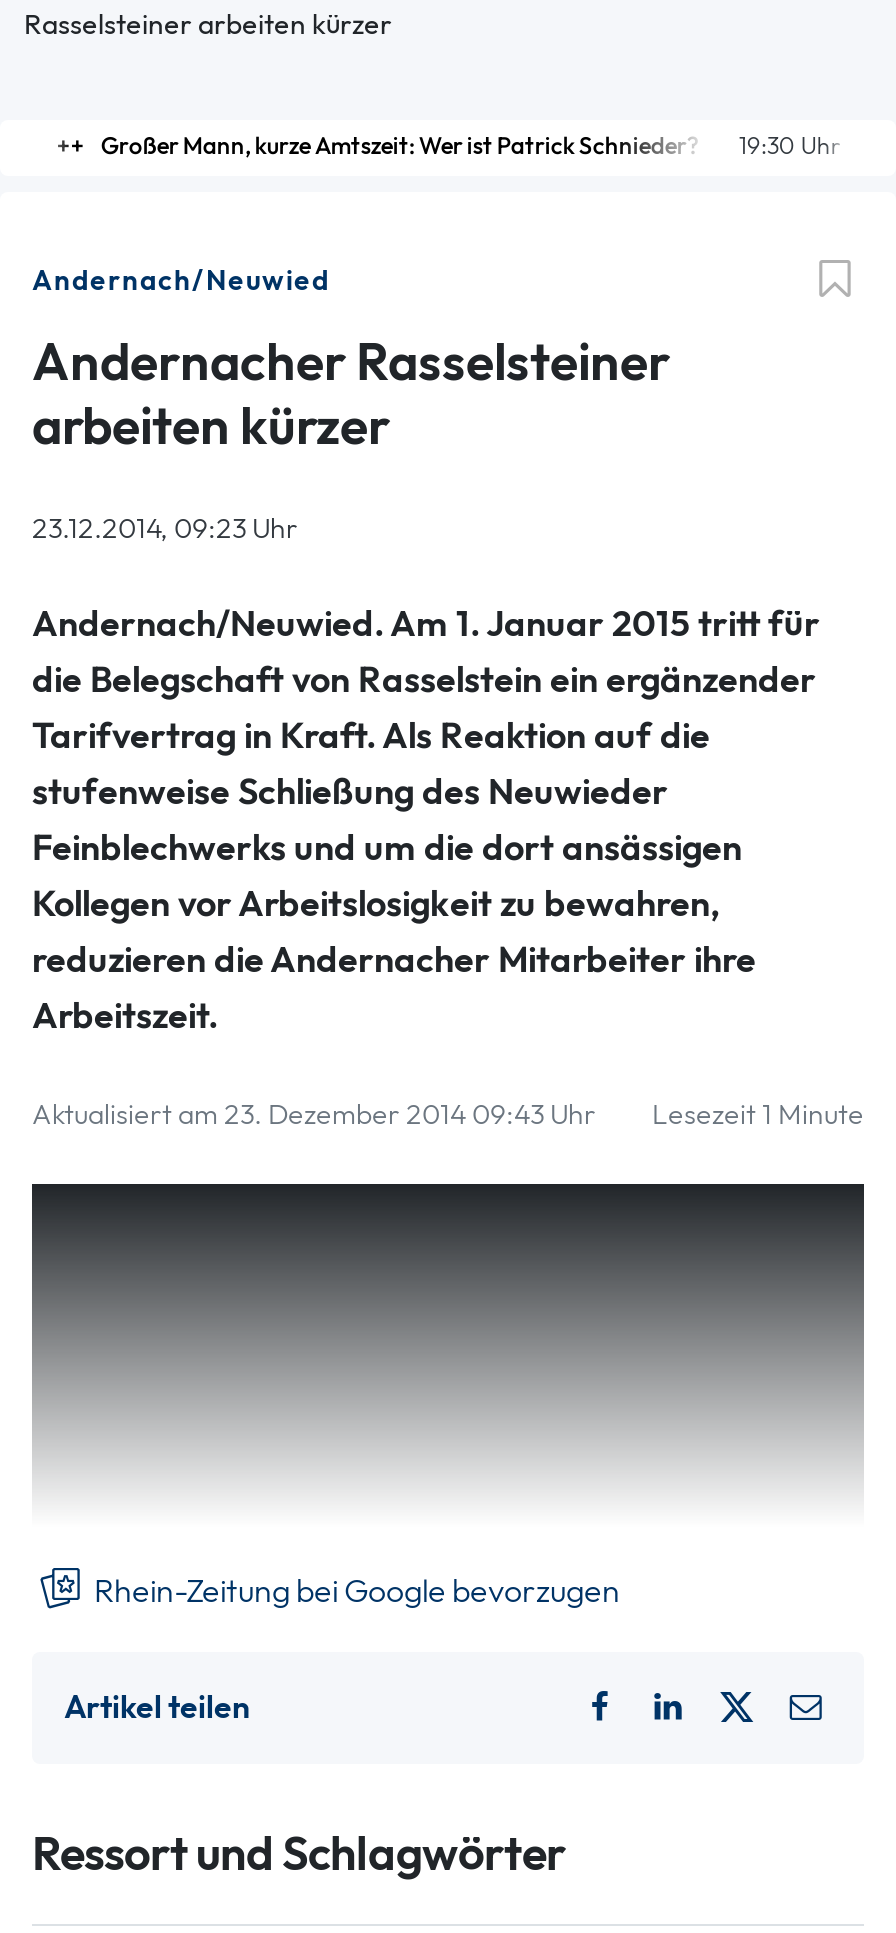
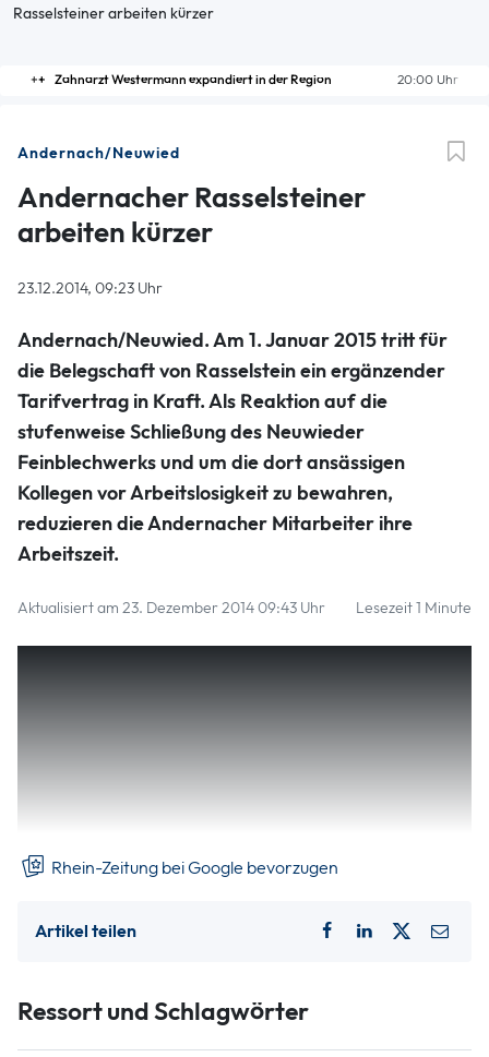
- 19:30 Uhr
- Großer Mann, kurze Amtszeit: Wer ist Patrick Schnieder?
+ 20:00 Uhr
+ Zahnarzt Westermann expandiert in der Region
